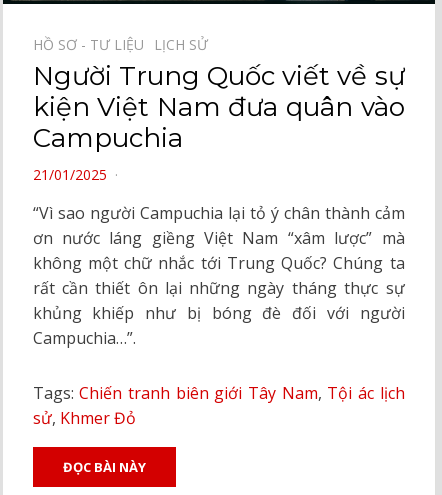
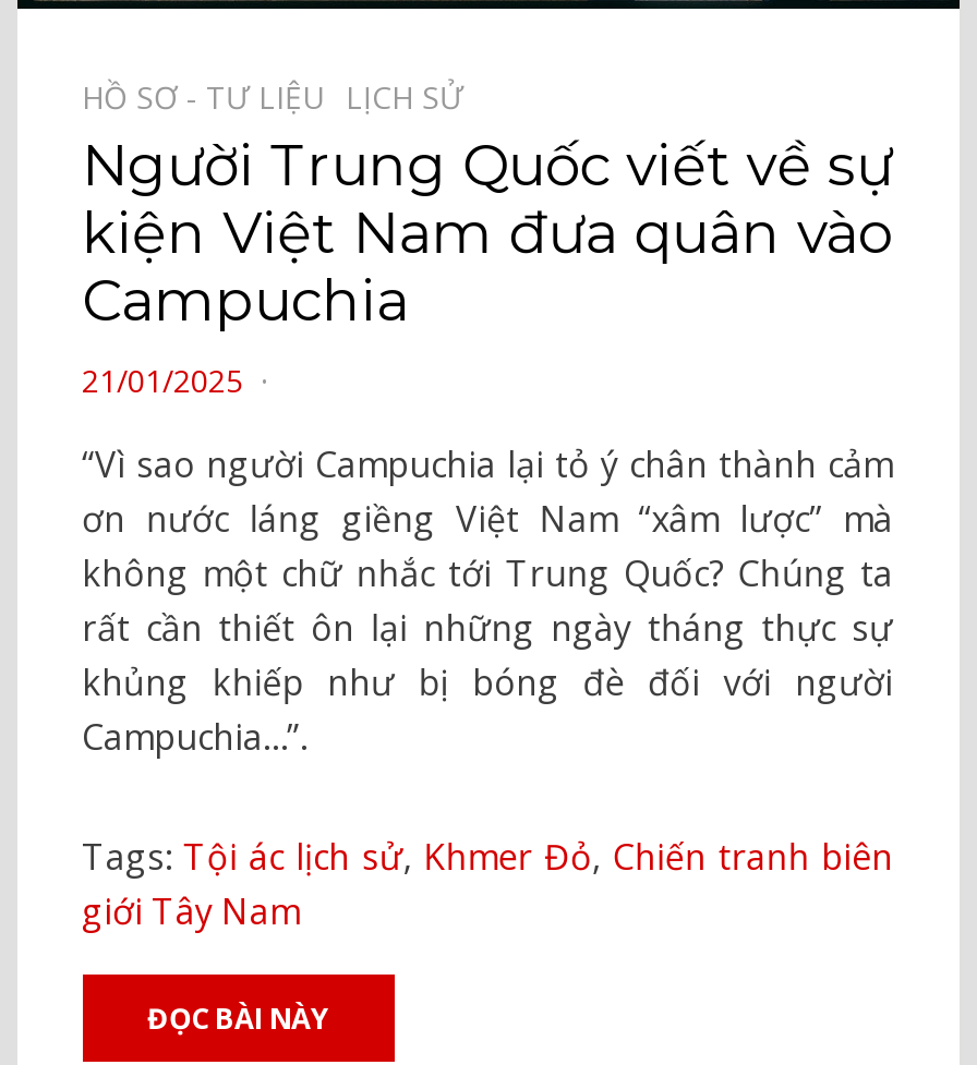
- Tags: Chiến tranh biên giới Tây Nam, Tội ác lịch
- sử, Khmer Đỏ
+ Tags: Tội ác lịch sử, Khmer Đỏ, Chiến tranh biên
+ giới Tây Nam
